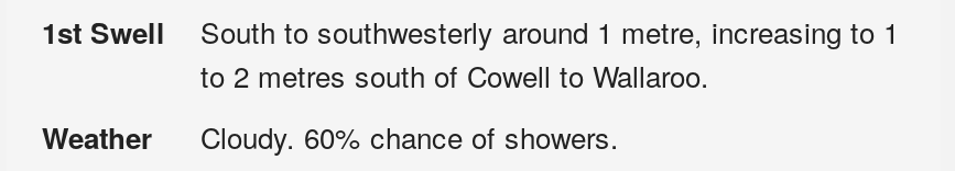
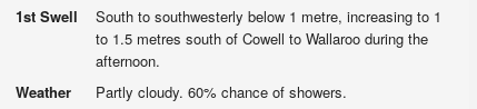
- South to southwesterly around 1 metre, increasing to 1
- to 2 metres south of Cowell to Wallaroo.
+ South to southwesterly below 1 metre, increasing to 1
+ to 1.5 metres south of Cowell to Wallaroo during the
+ afternoon.

- Cloudy. 60% chance of showers.
+ Partly cloudy. 60% chance of showers.
